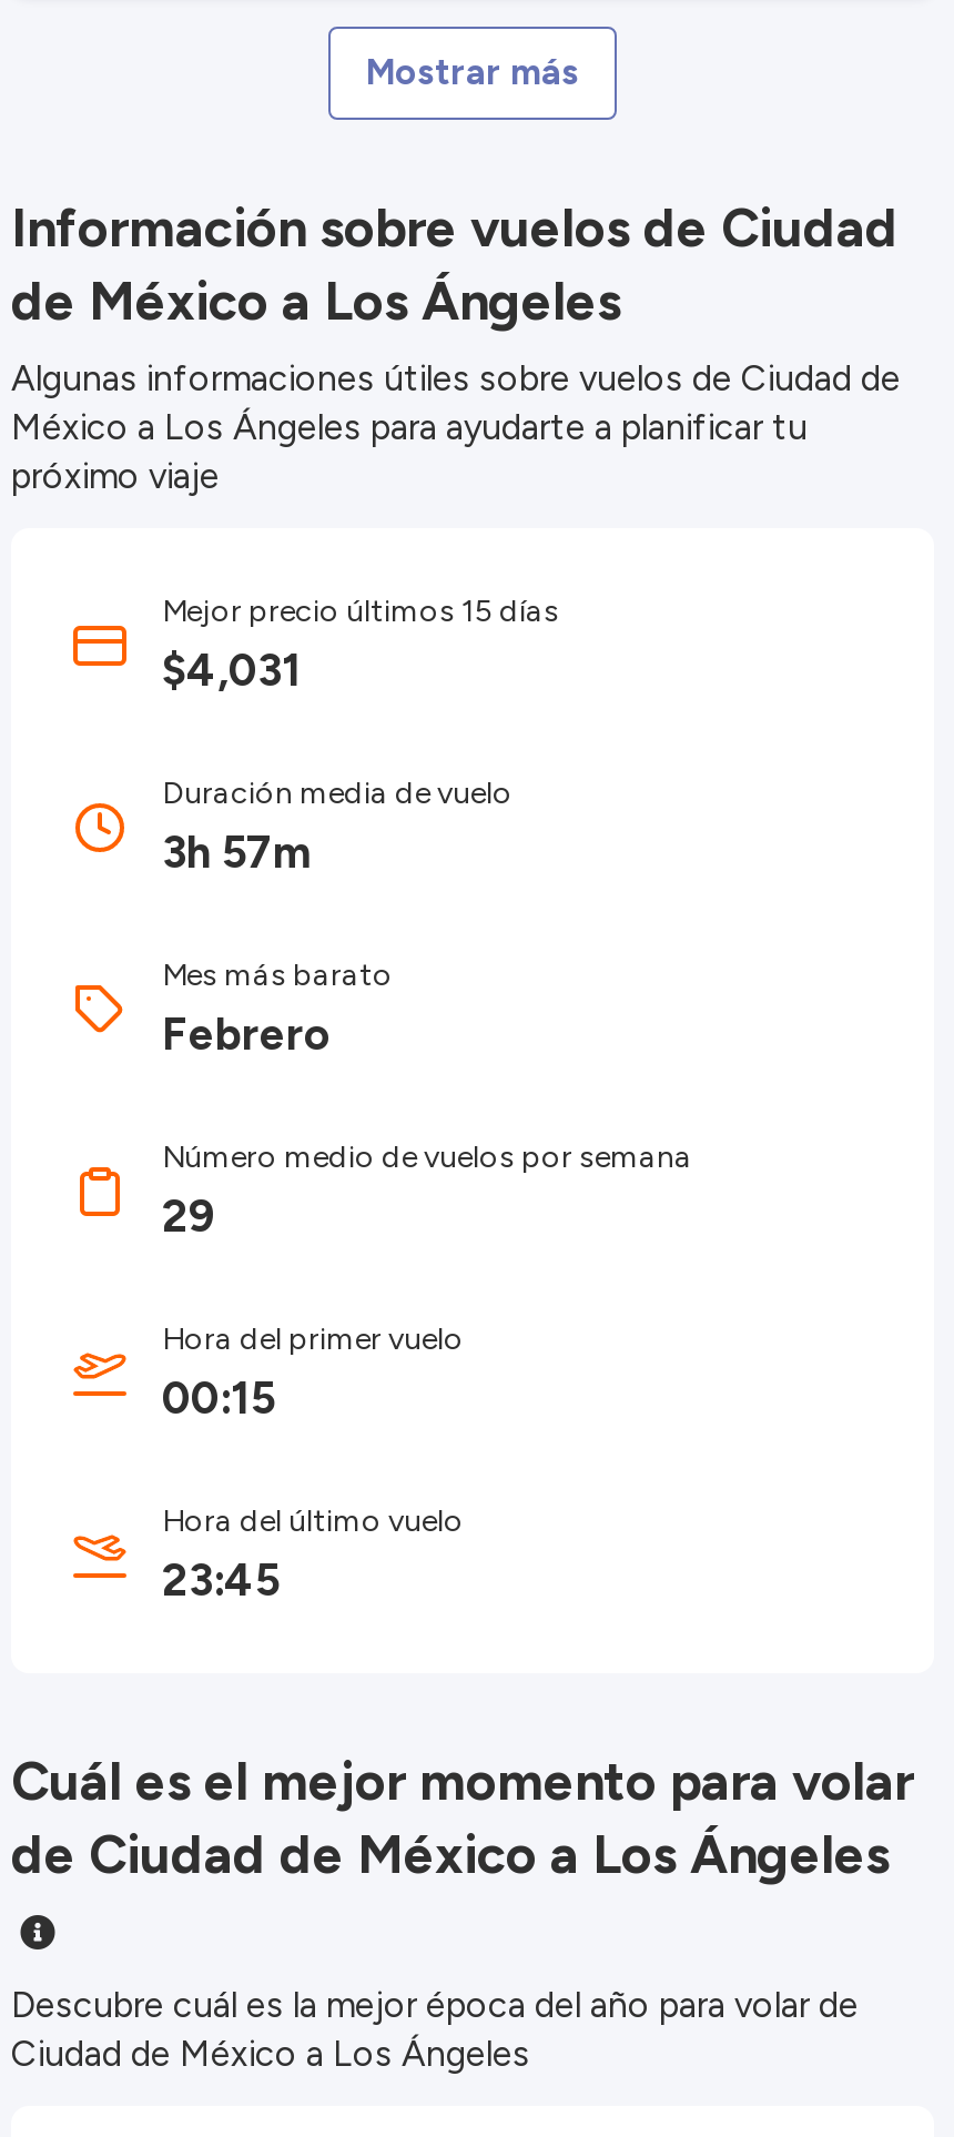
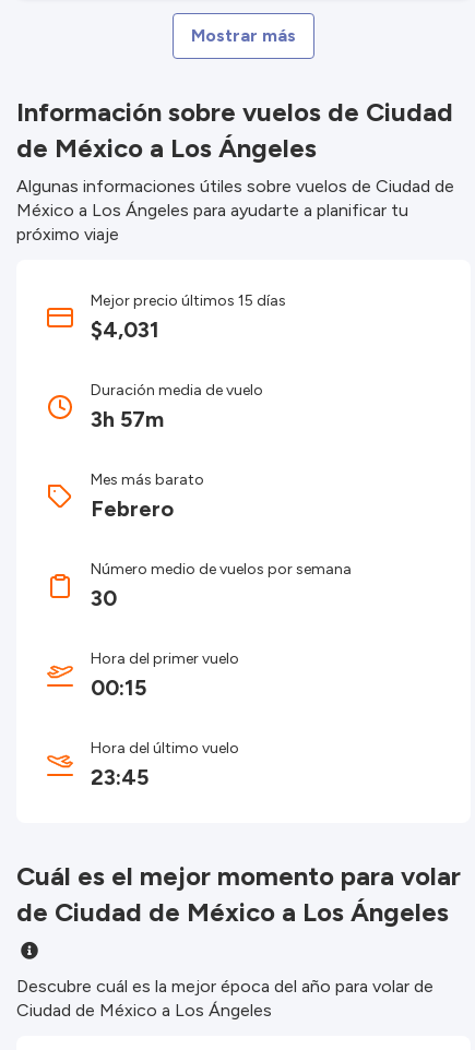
- 29
+ 30
